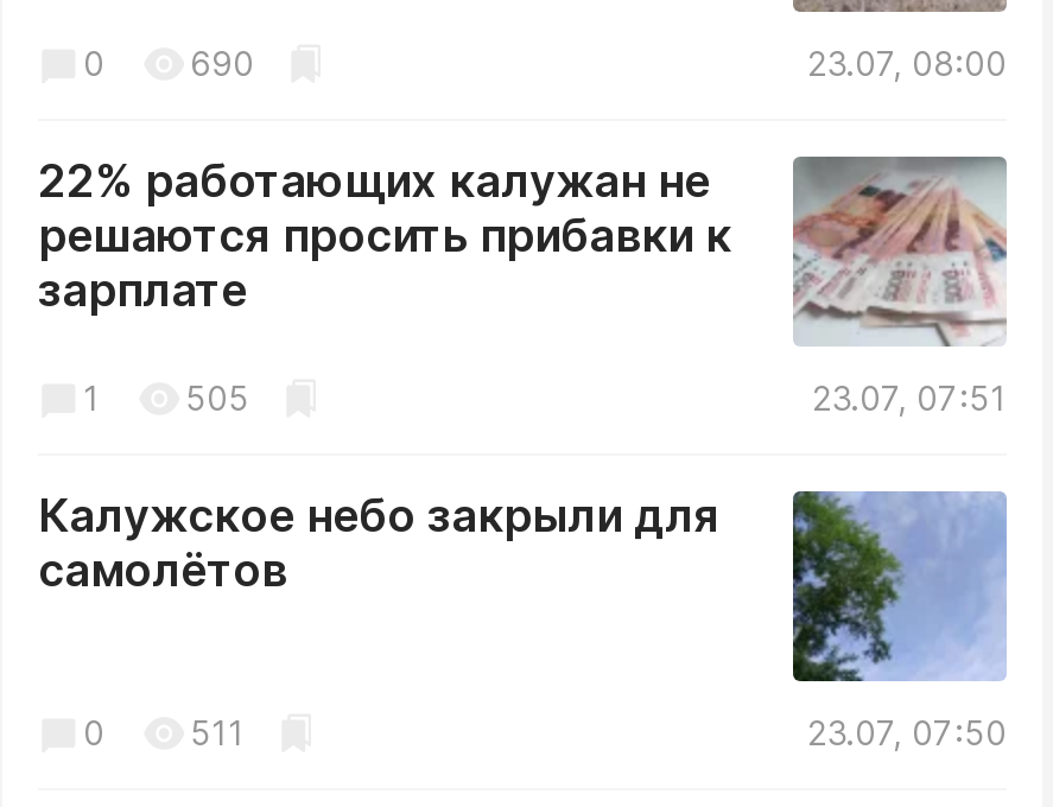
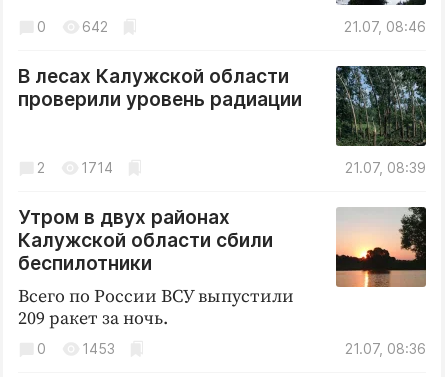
- [image]
- 690
- 22% работающих калужан не
- решаются просить прибавки к
- зарплате
- 23.07, 07:51
- 1
- 505
- Калужское небо закрыли для
- самолётов
- 23.07, 07:50
+ [image]
+ 642
+ В лесах Калужской области
+ проверили уровень радиации
+ 21.07, 08:39
+ 2
+ 1714
+ Утром в двух районах
+ Калужской области сбили
+ беспилотники
+ Всего по России ВСУ выпустили
+ 209 ракет за ночь.
+ 21.07, 08:36

- 23.07, 08:00
+ 21.07, 08:46

- [image]
+ [image]

- 511
+ 1453
